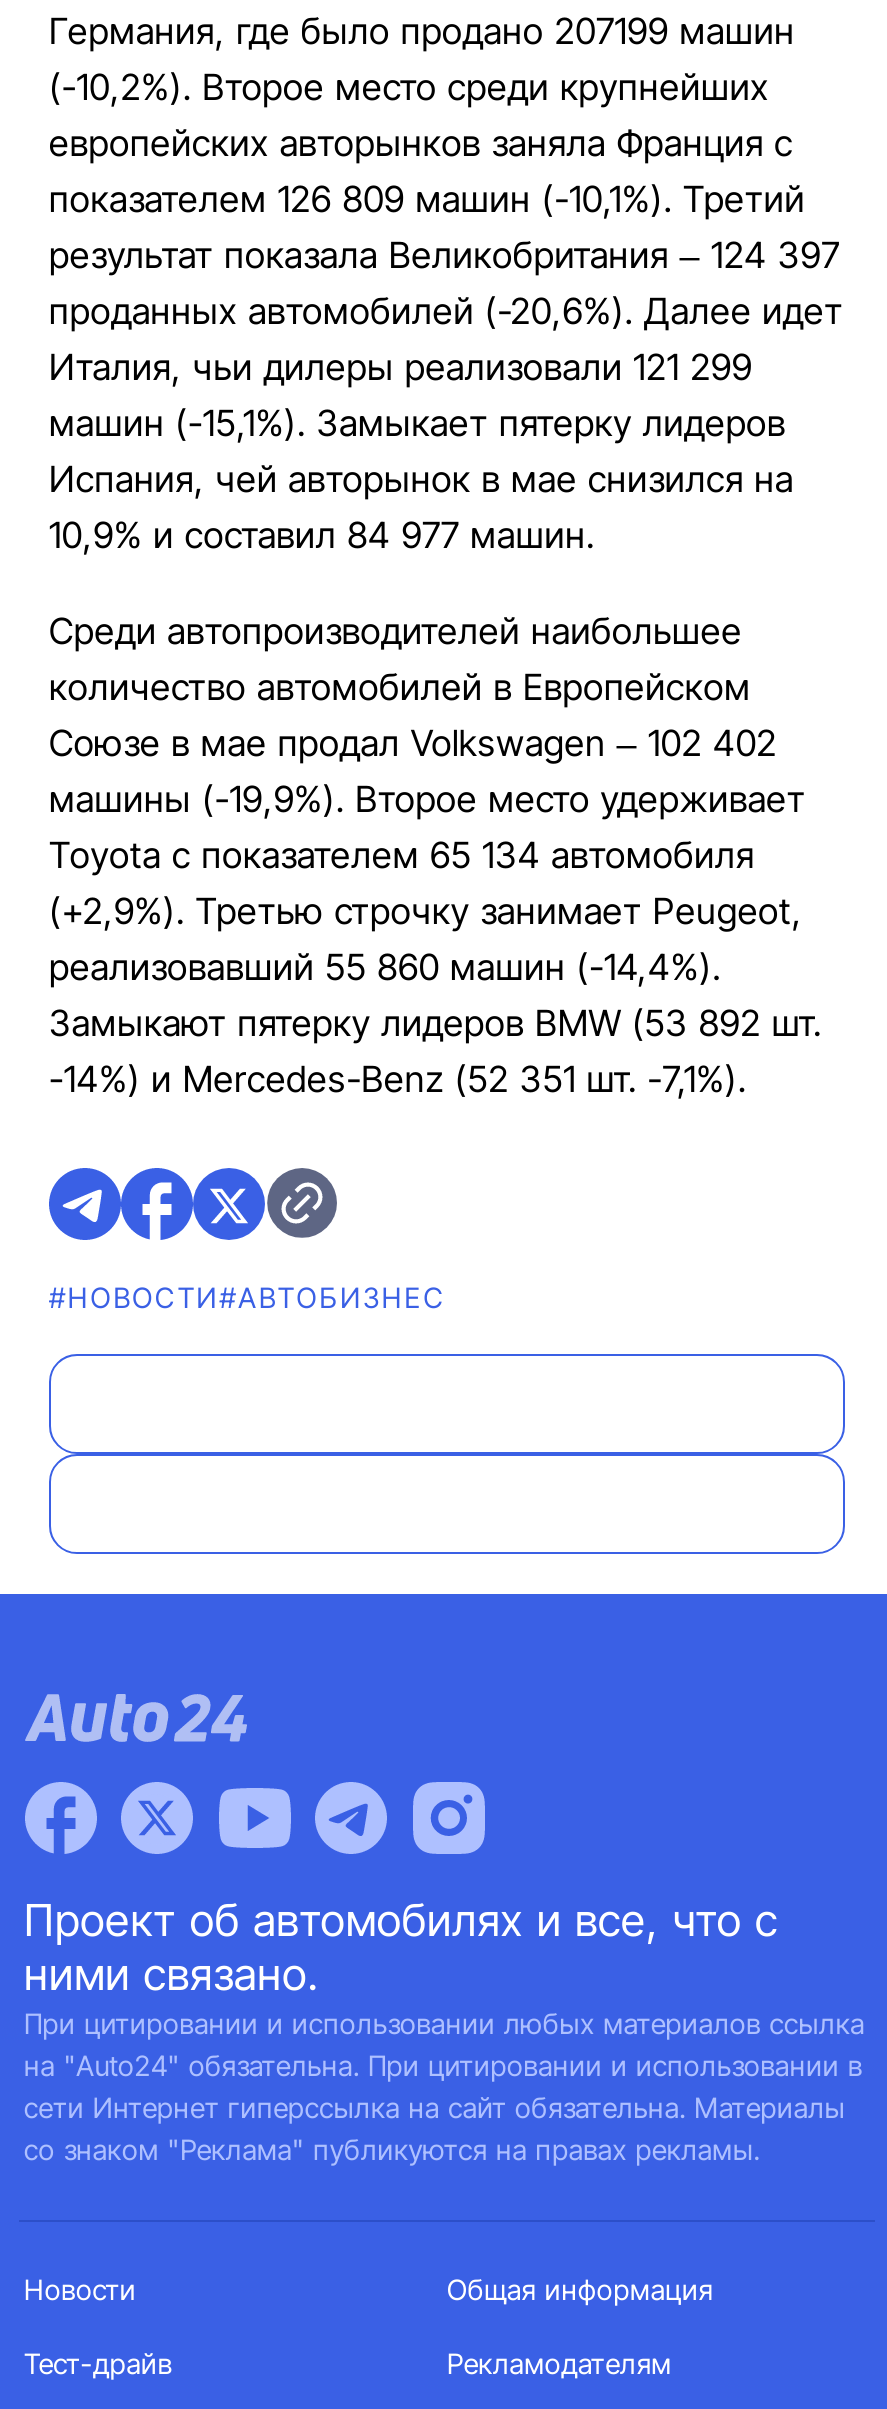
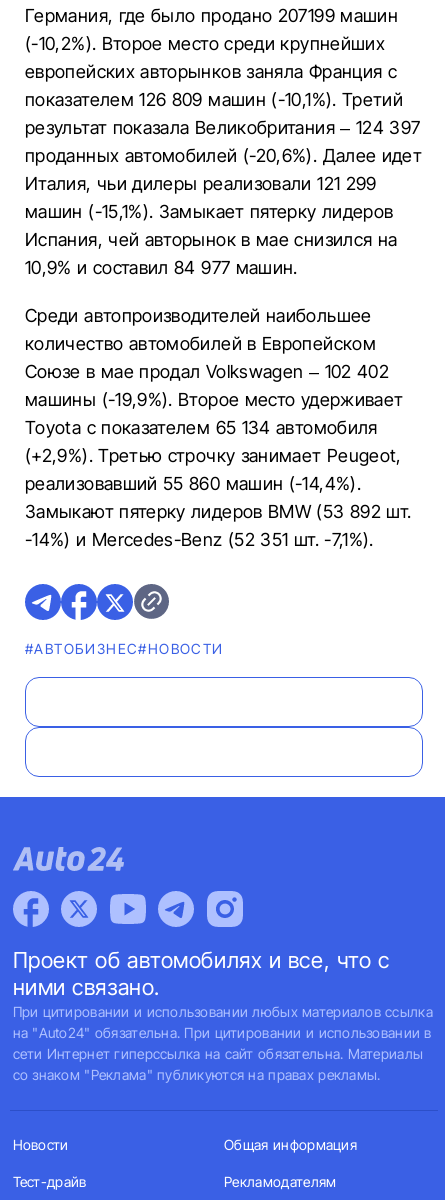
- #НОВОСТИ#AВТОБИЗНЕС
+ #AВТОБИЗНЕС#НОВОСТИ
